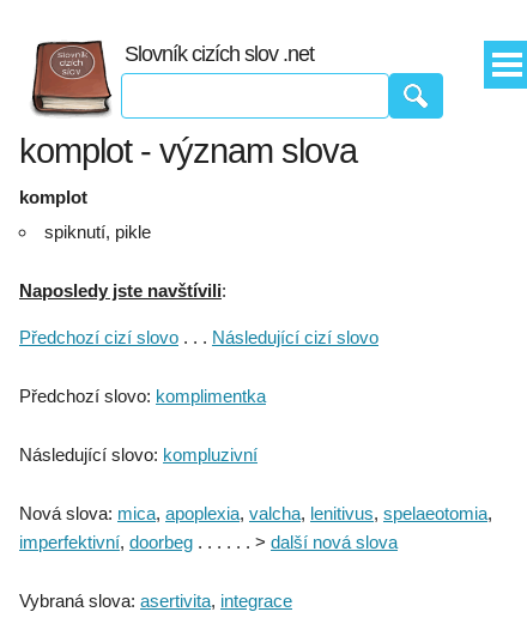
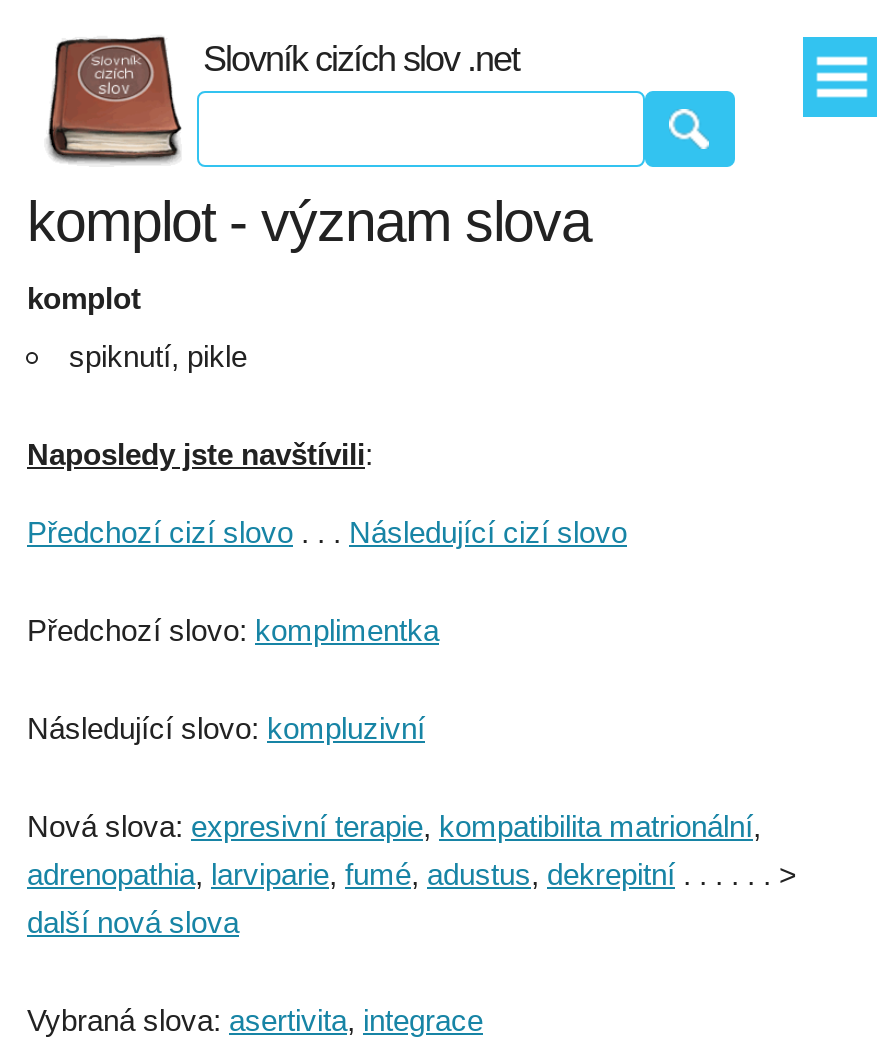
- Nová slova: mica, apoplexia, valcha, lenitivus, spelaeotomia,
- imperfektivní, doorbeg. . . . . . > další nová slova
+ Nová slova: expresivní terapie, kompatibilita matrionální,
+ adrenopathia, larviparie, fumé, adustus, dekrepitní. . . . . . >
+ další nová slova
